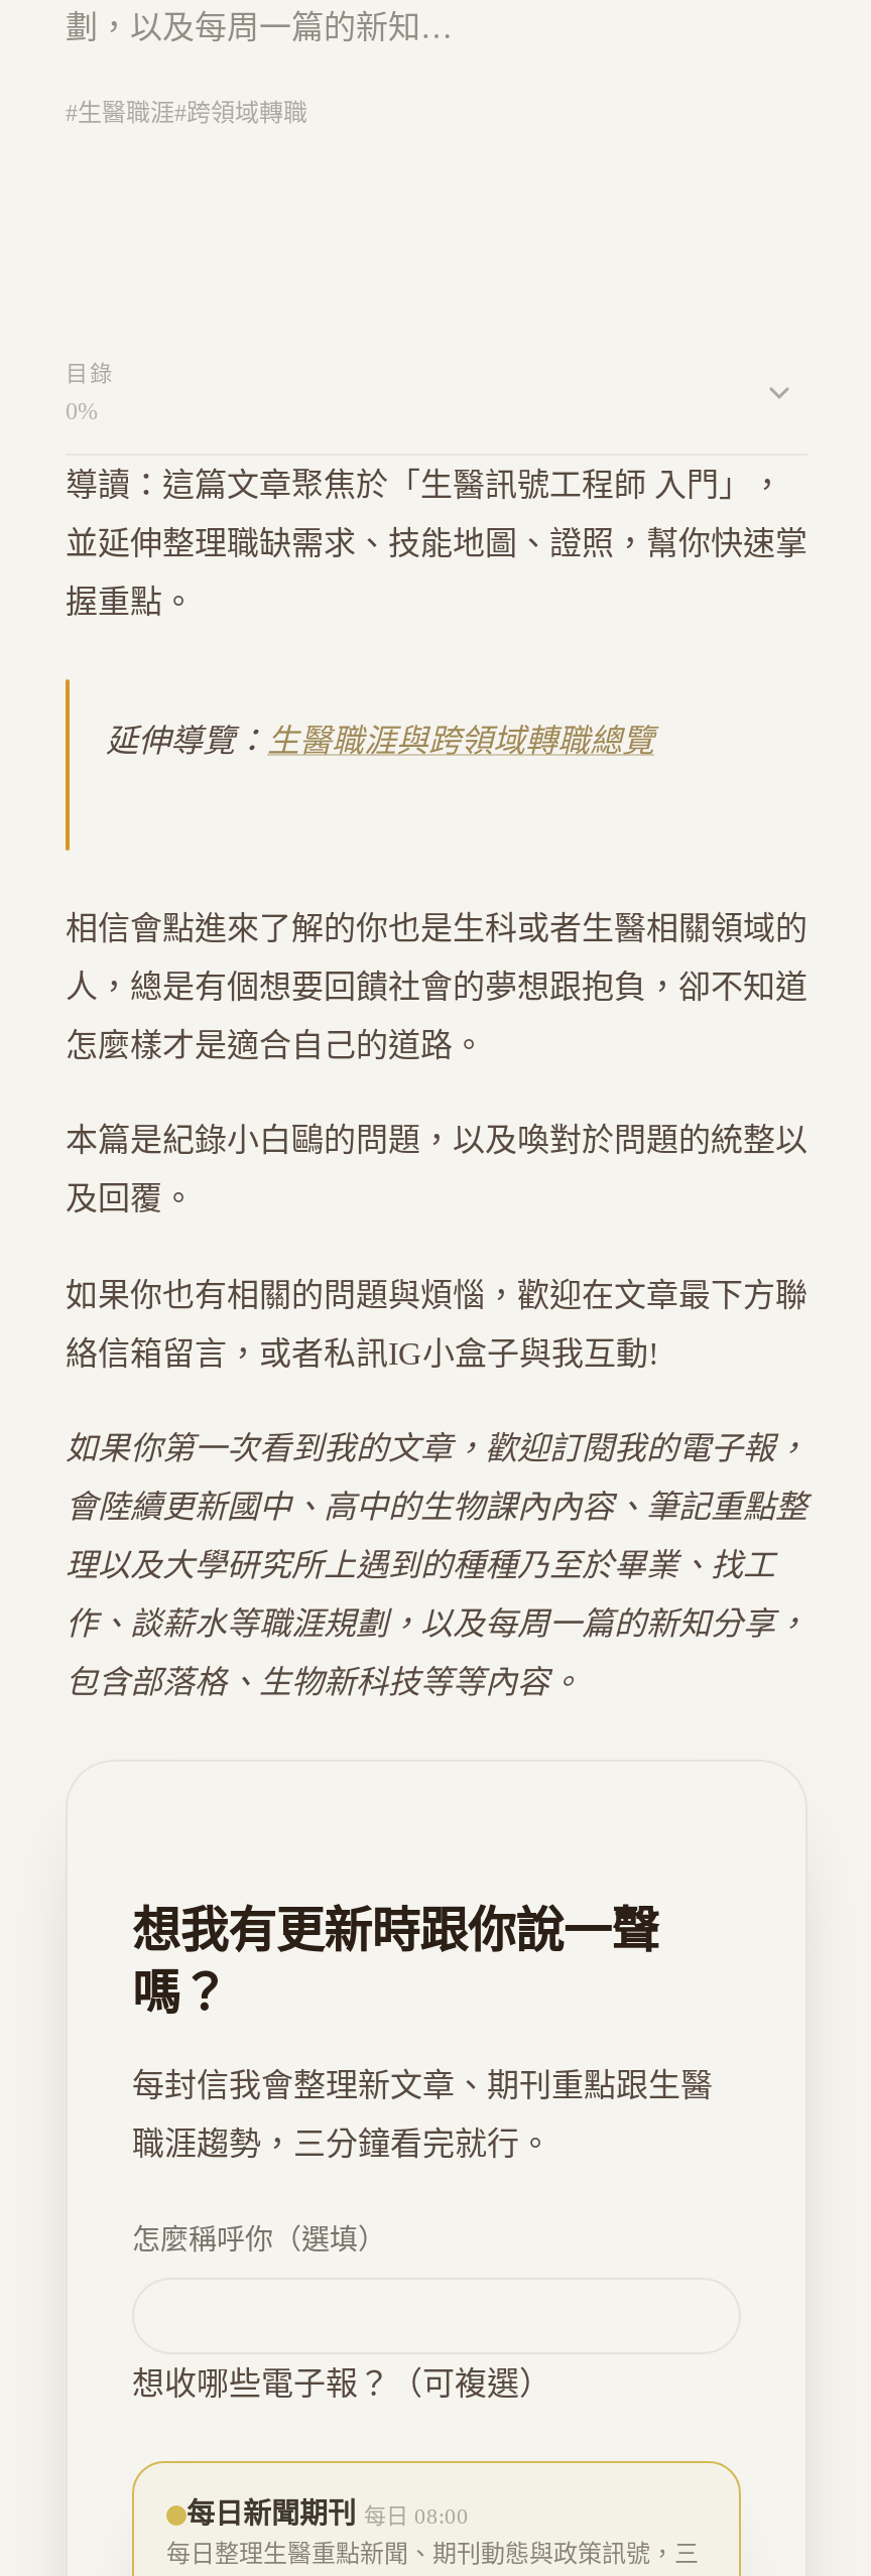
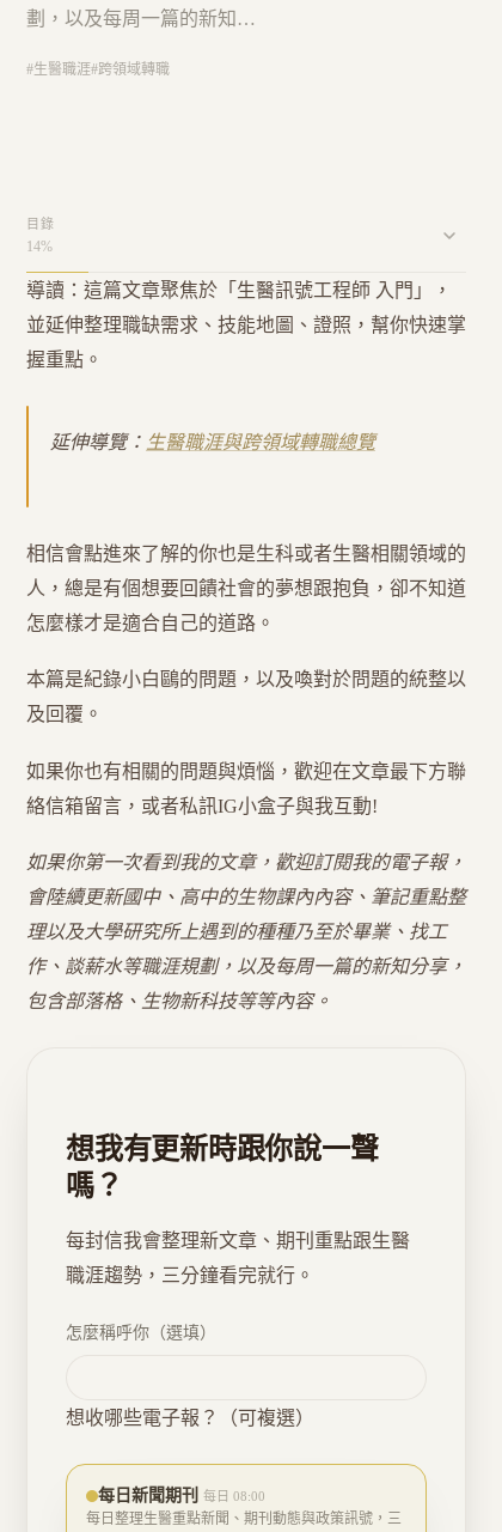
- 0%
+ 14%
